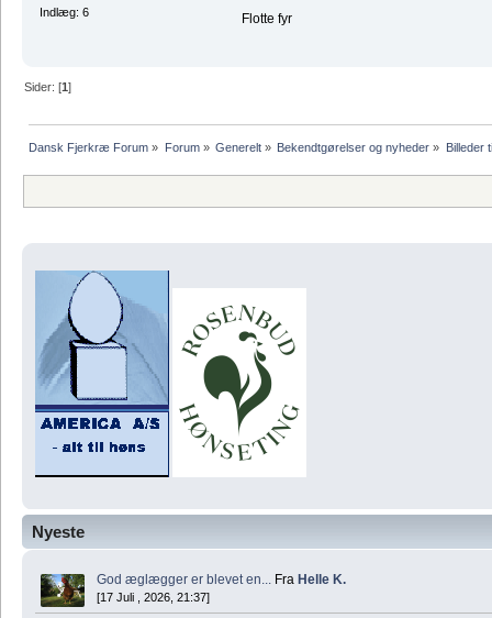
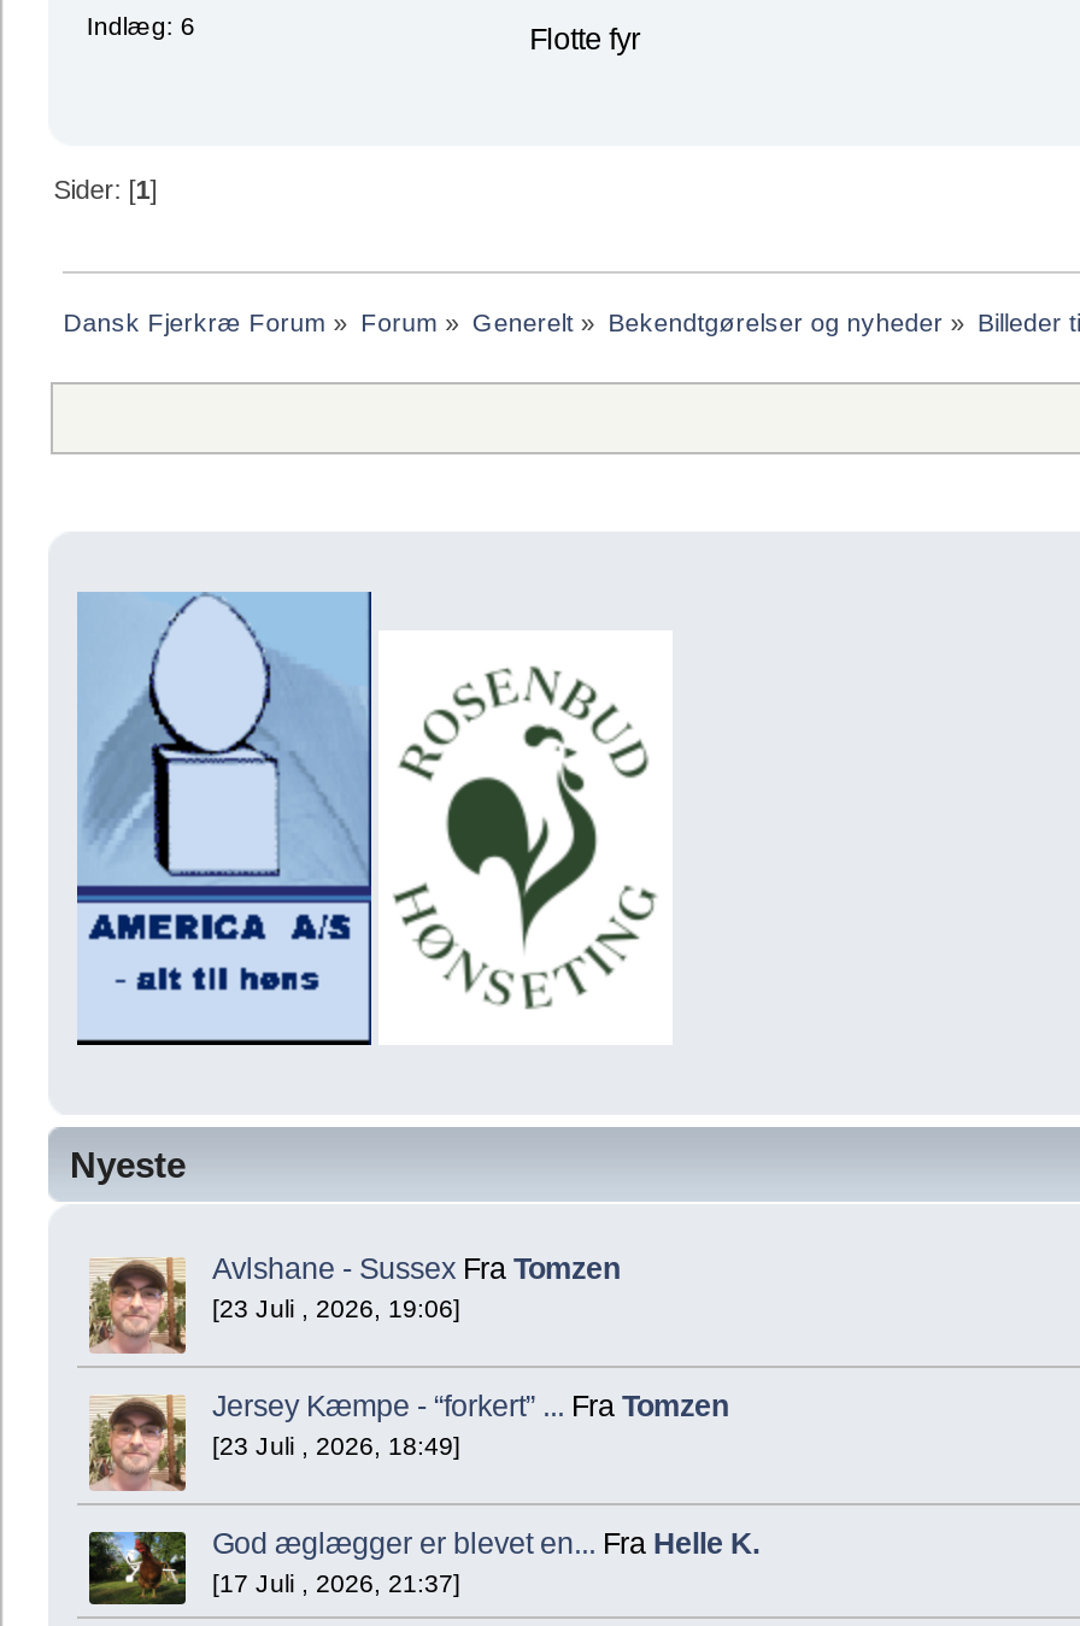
+ [image]
+ Avlshane - Sussex Fra Tomzen
+ [23 Juli , 2026, 19:06]
+ Jersey Kæmpe - “forkert” ... Fra Tomzen
+ [23 Juli , 2026, 18:49]

+ [image]
